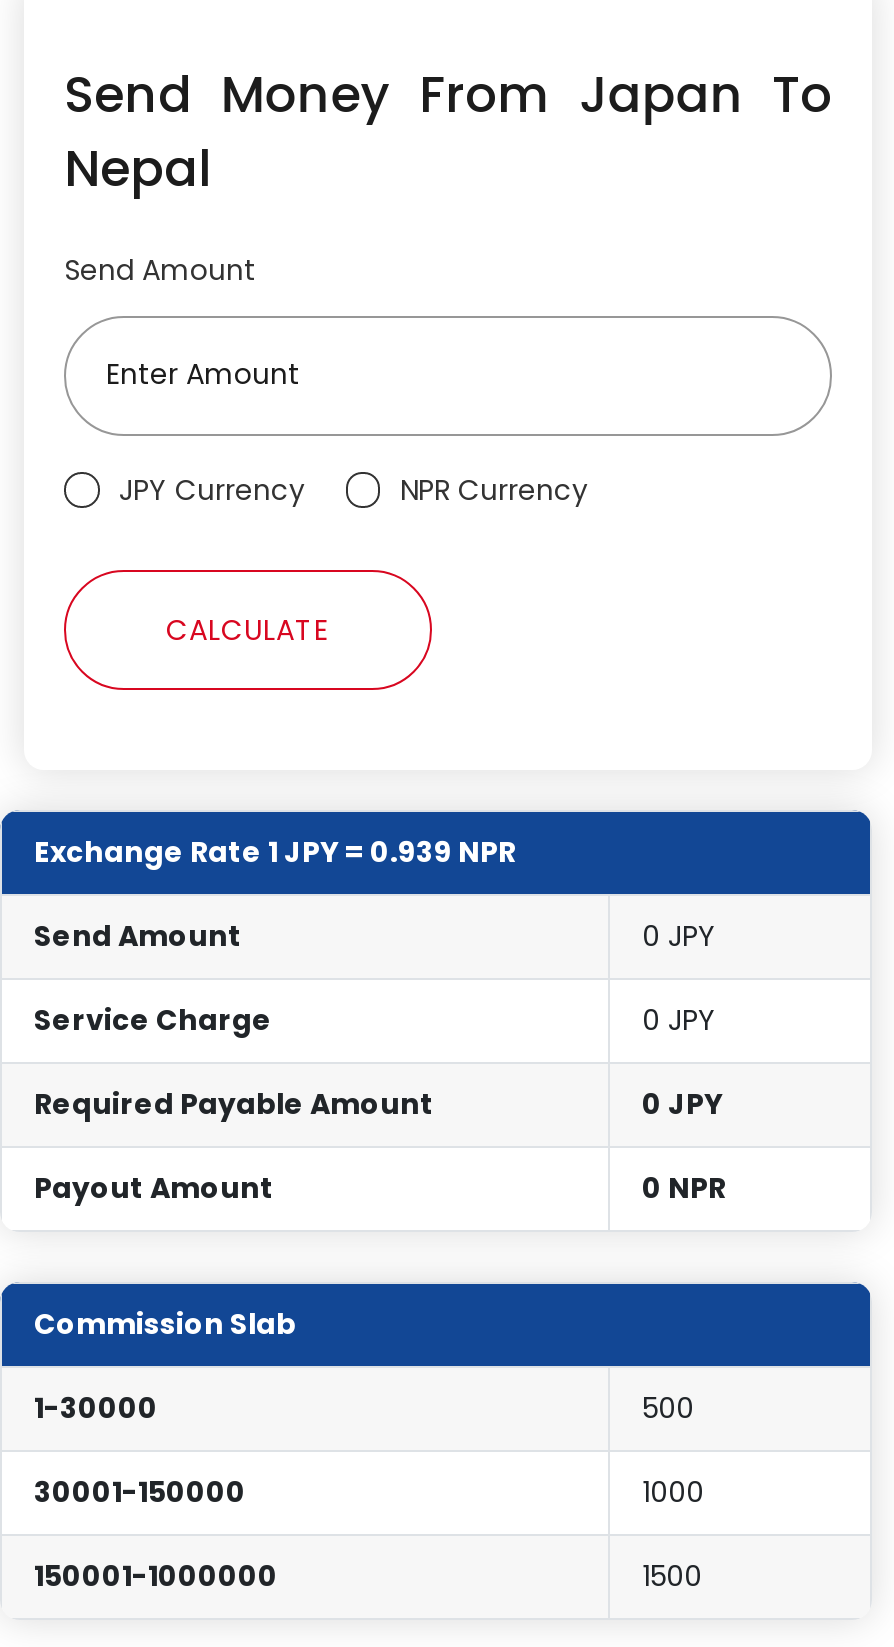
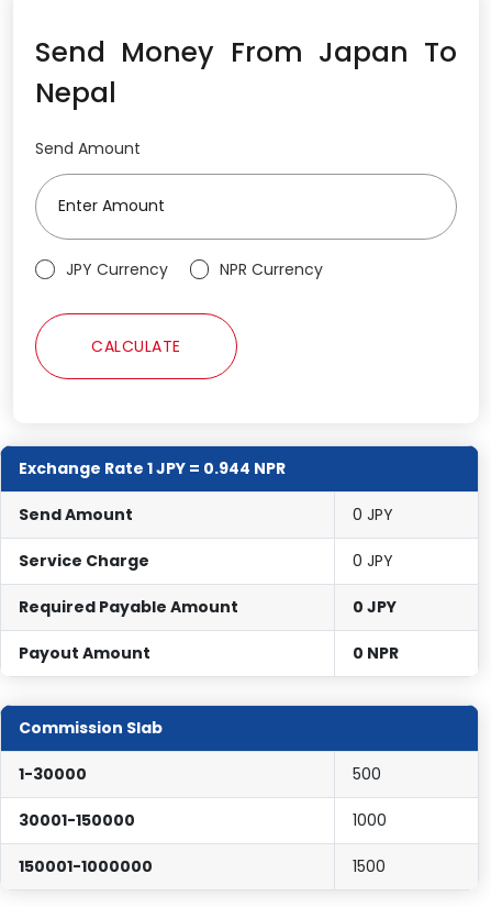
- Exchange Rate 1 JPY = 0.939 NPR
+ Exchange Rate 1 JPY = 0.944 NPR
